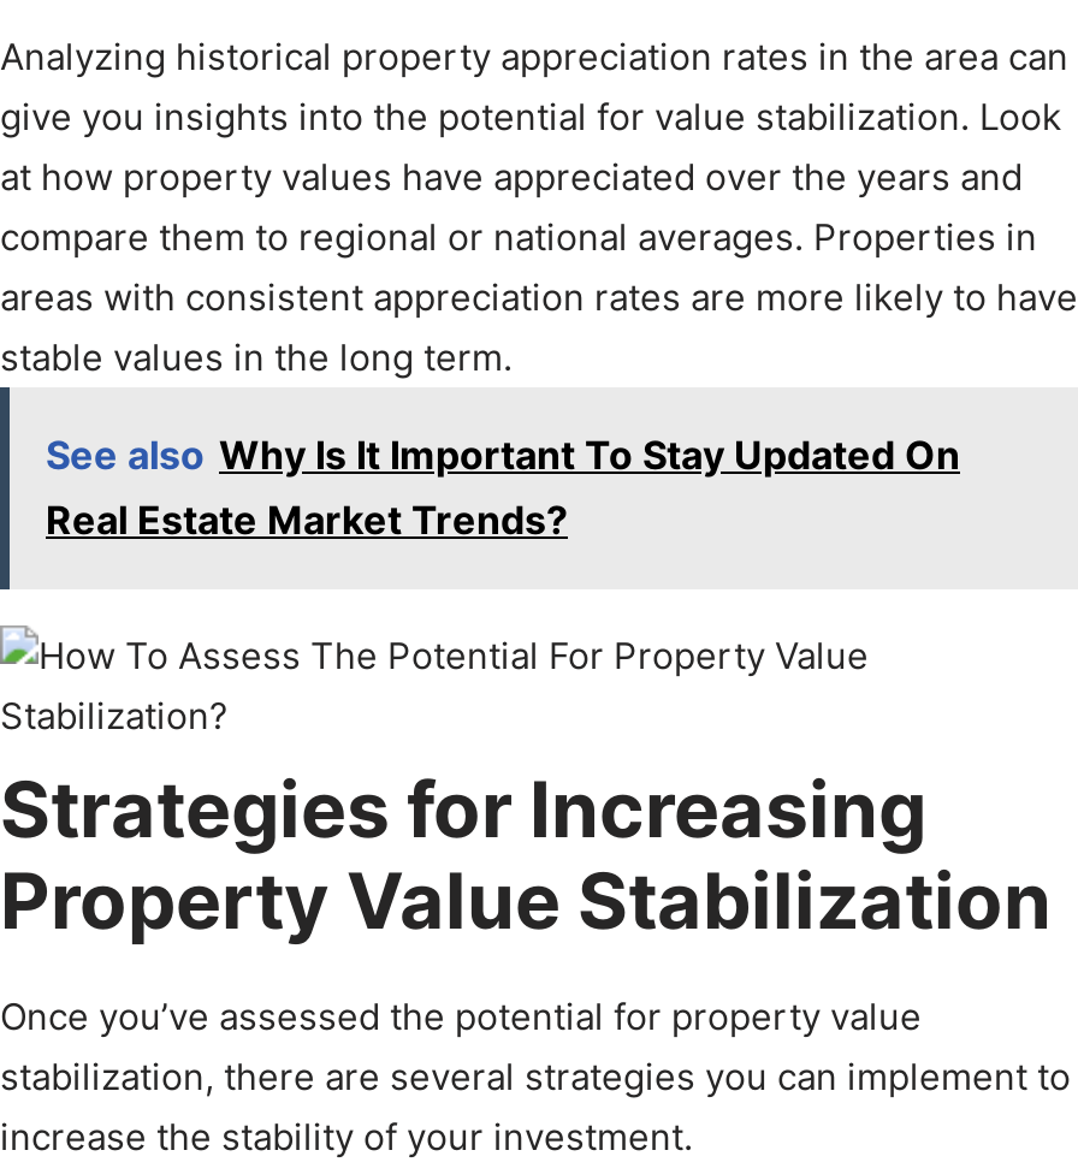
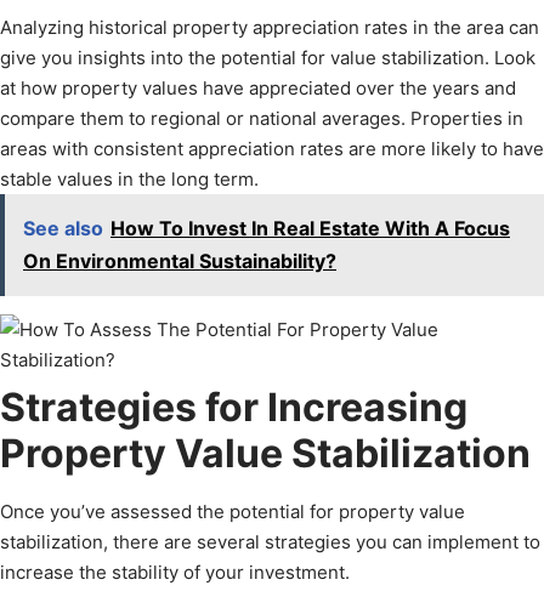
- See also Why Is It Important To Stay Updated On
- Real Estate Market Trends?
+ See also How To Invest In Real Estate With A Focus
+ On Environmental Sustainability?
